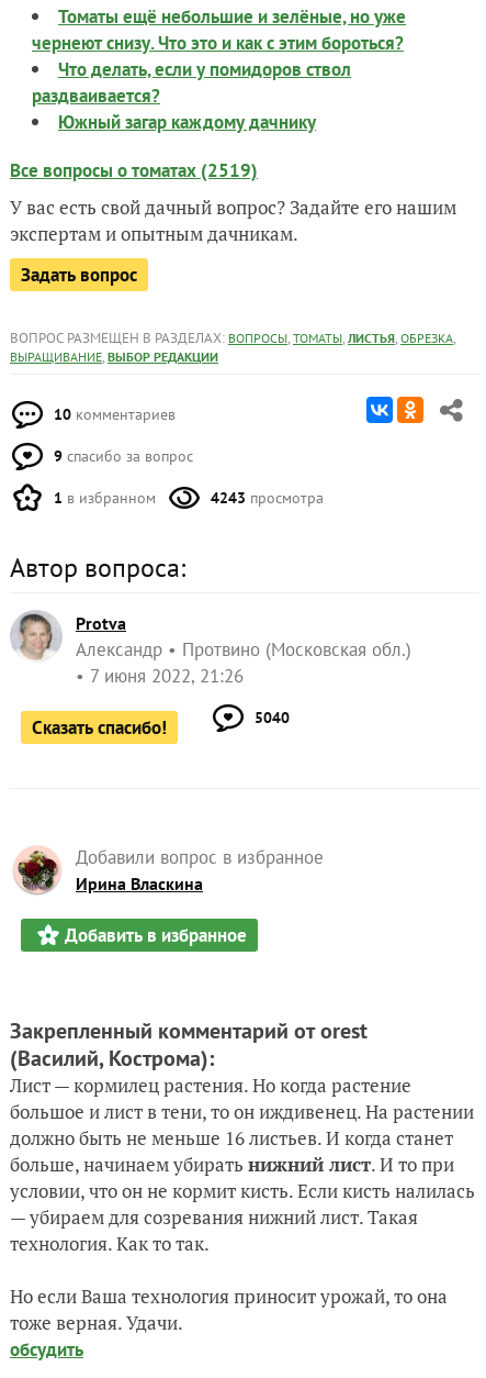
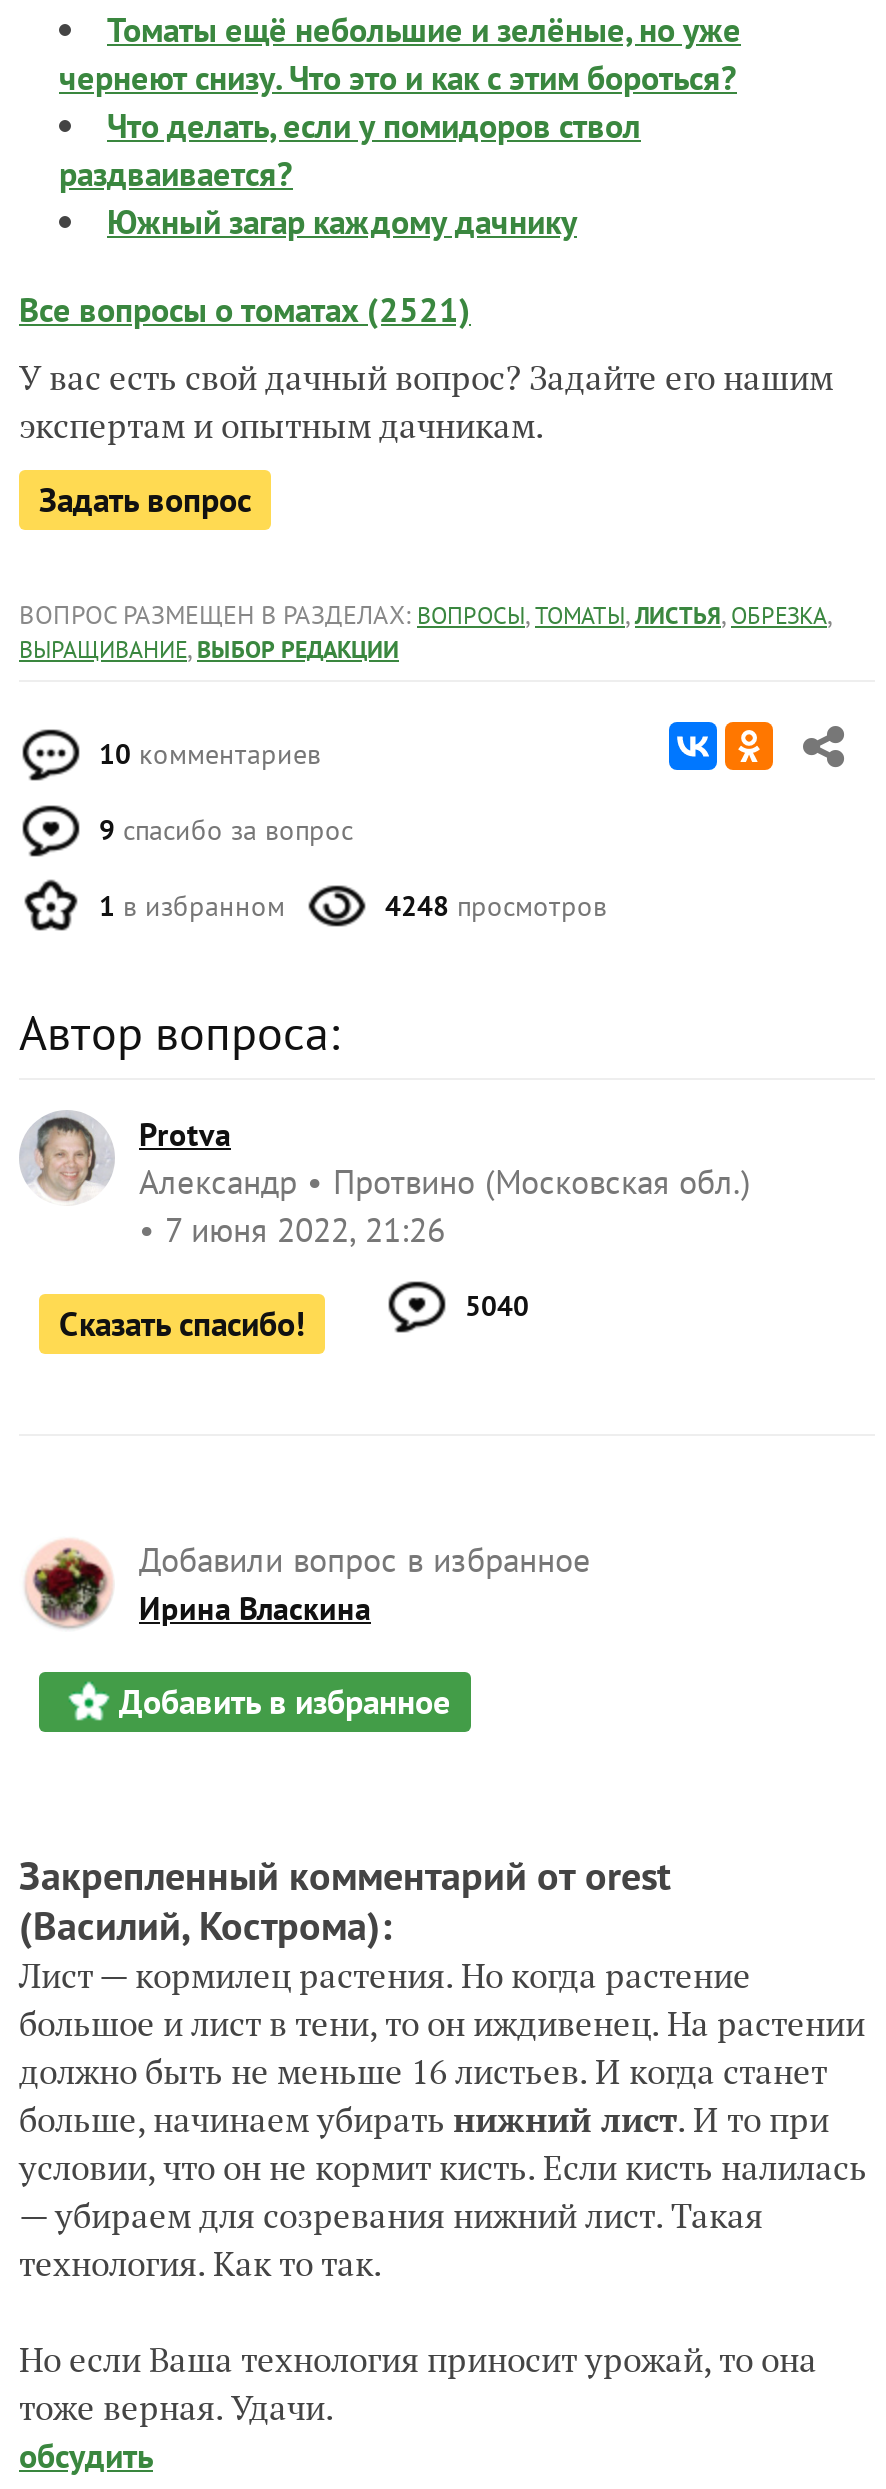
- Все вопросы о томатах (2519)
+ Все вопросы о томатах (2521)

- 4243 просмотра
+ 4248 просмотров
